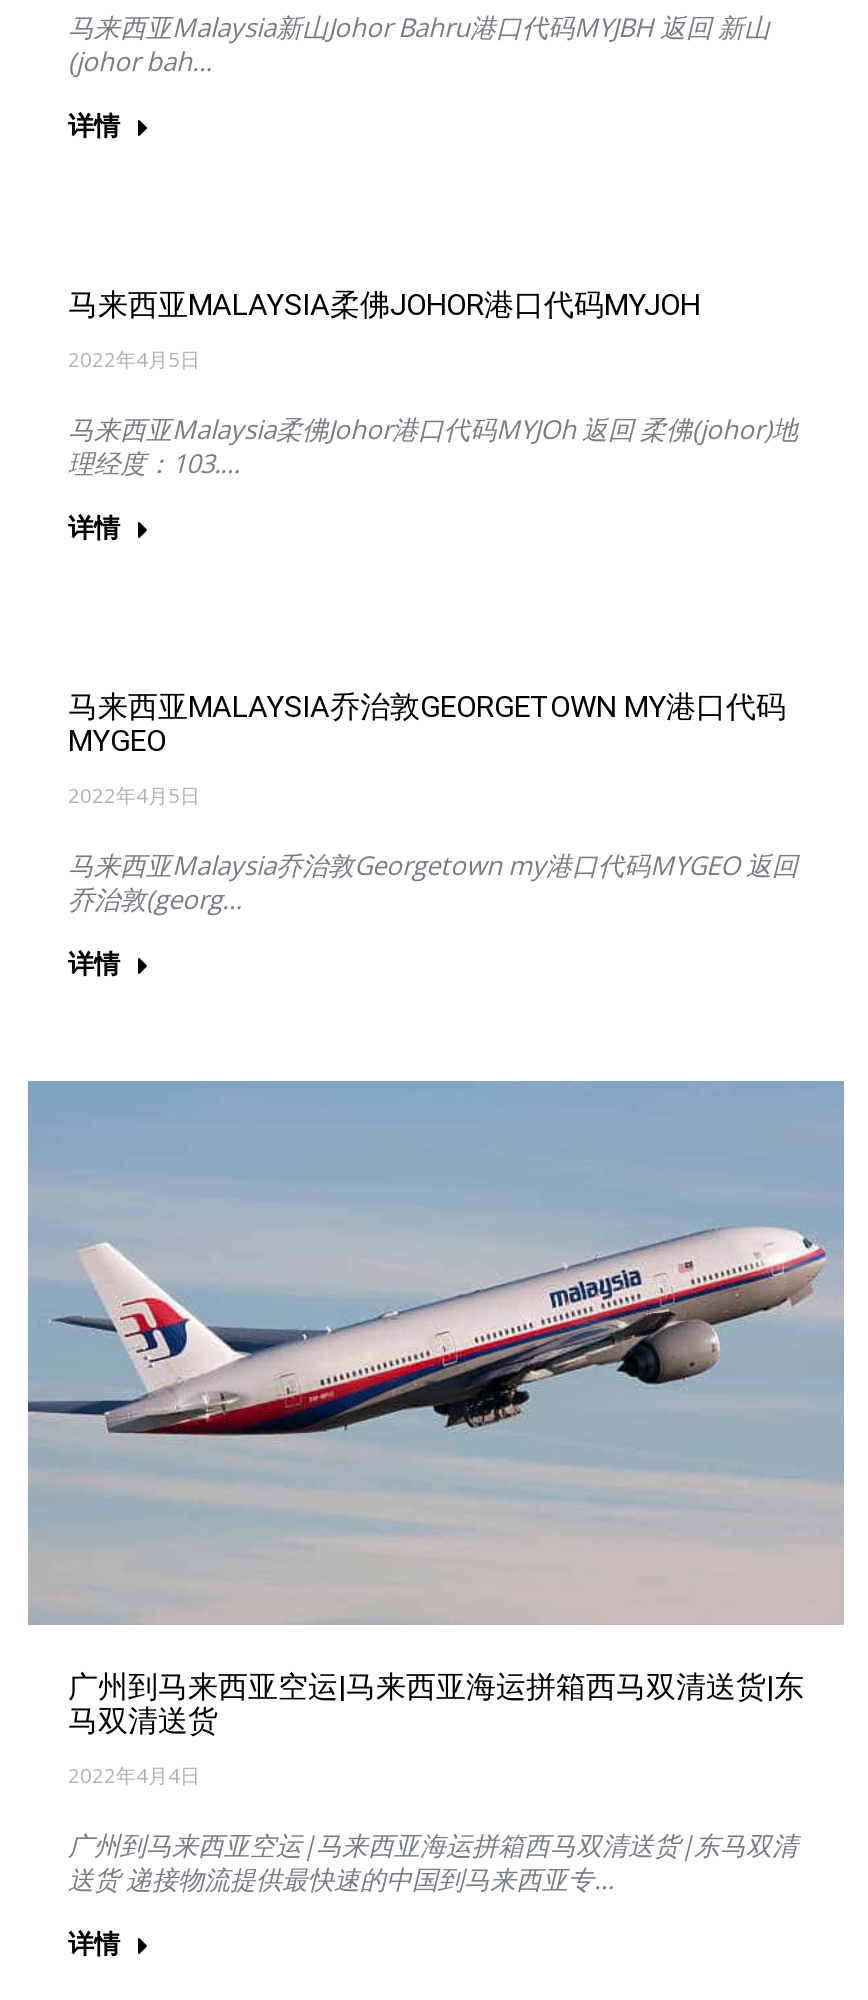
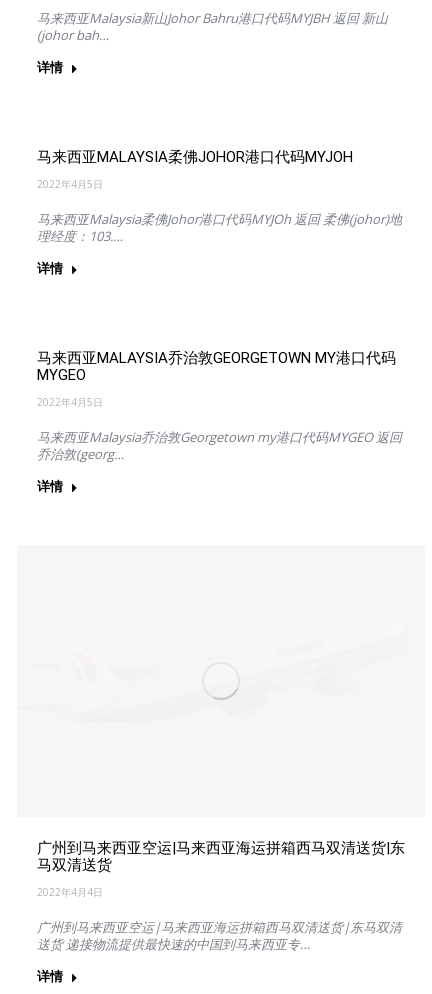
- [image]
